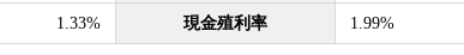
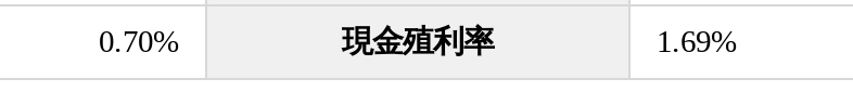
- 1.33%
+ 0.70%

- 1.99%
+ 1.69%
